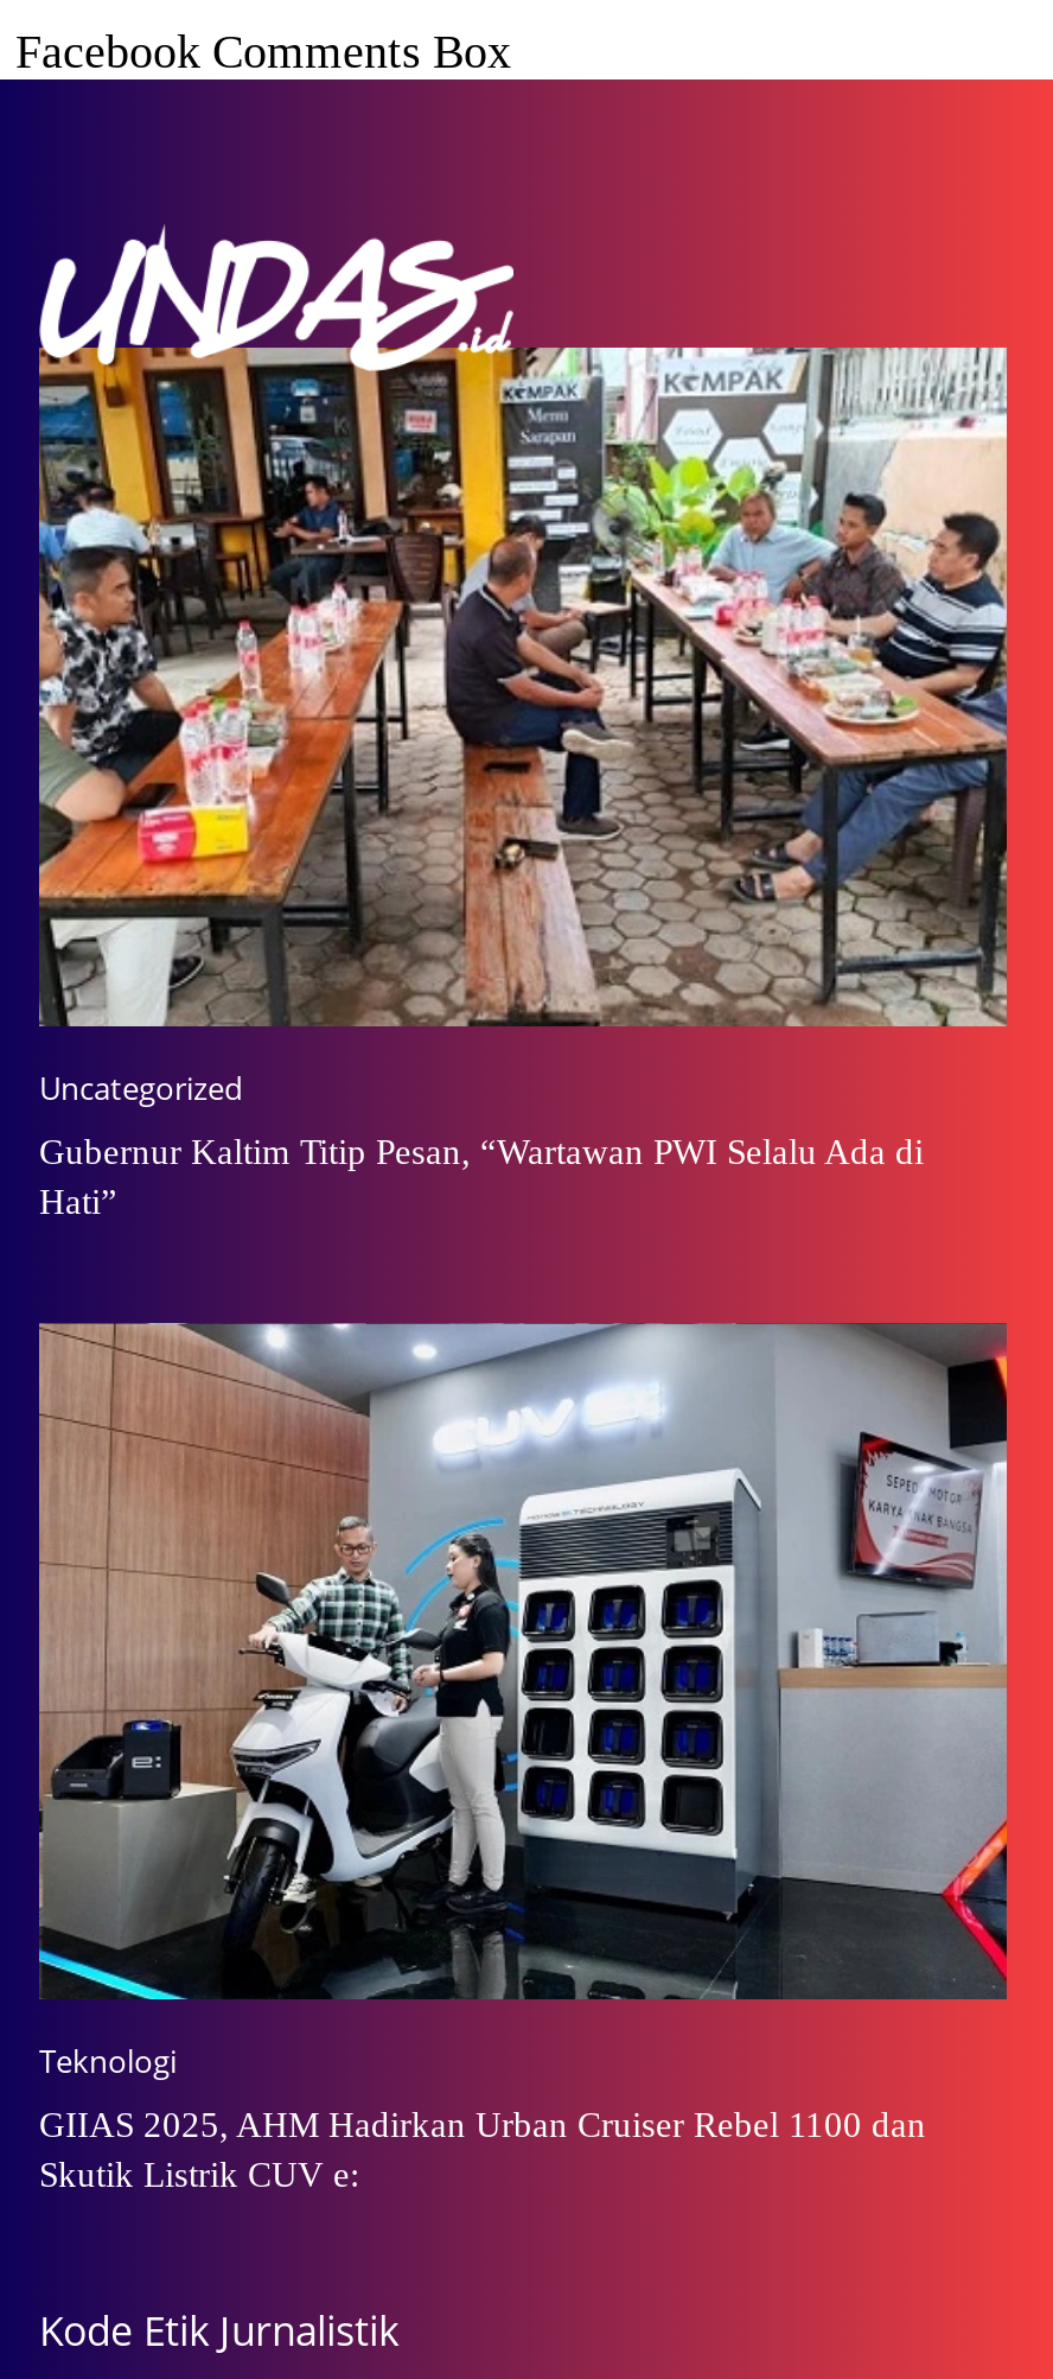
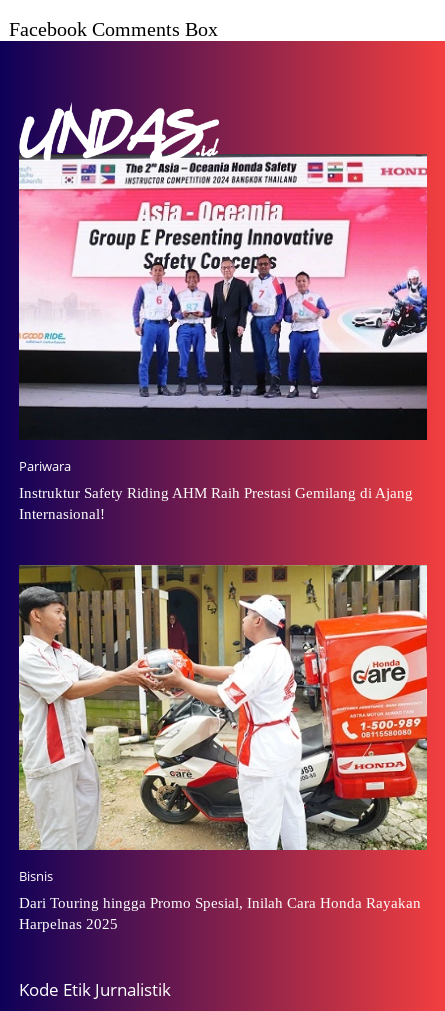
- [image]
- Uncategorized
+ [image]
+ Pariwara

- Gubernur Kaltim Titip Pesan, “Wartawan PWI Selalu Ada di
- Hati”
+ Instruktur Safety Riding AHM Raih Prestasi Gemilang di Ajang
+ Internasional!

- [image]
- Teknologi
+ [image]
+ Bisnis

- GIIAS 2025, AHM Hadirkan Urban Cruiser Rebel 1100 dan
- Skutik Listrik CUV e:
+ Dari Touring hingga Promo Spesial, Inilah Cara Honda Rayakan
+ Harpelnas 2025
